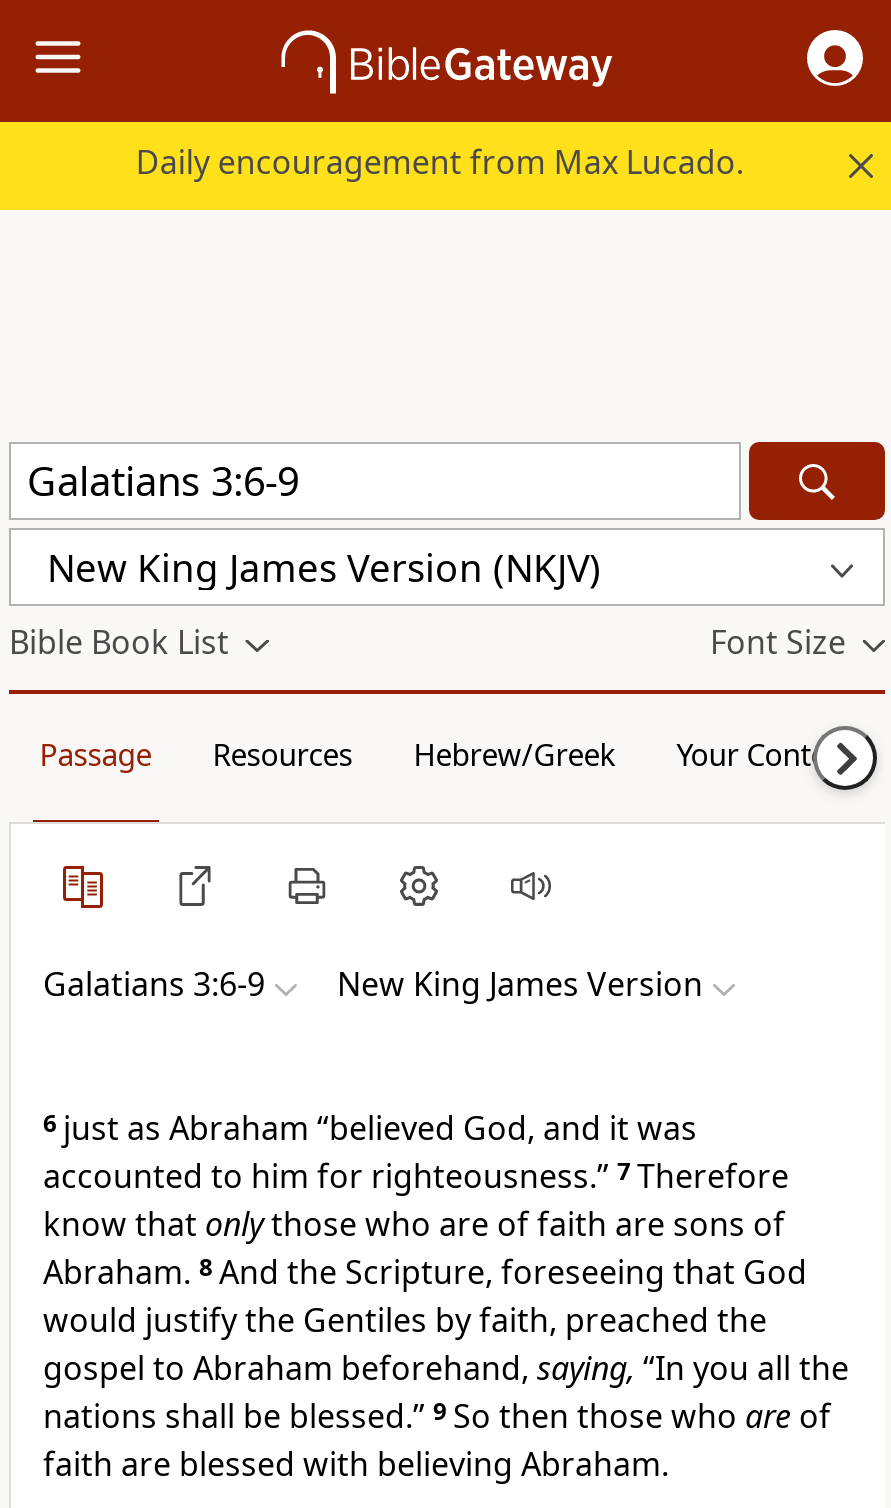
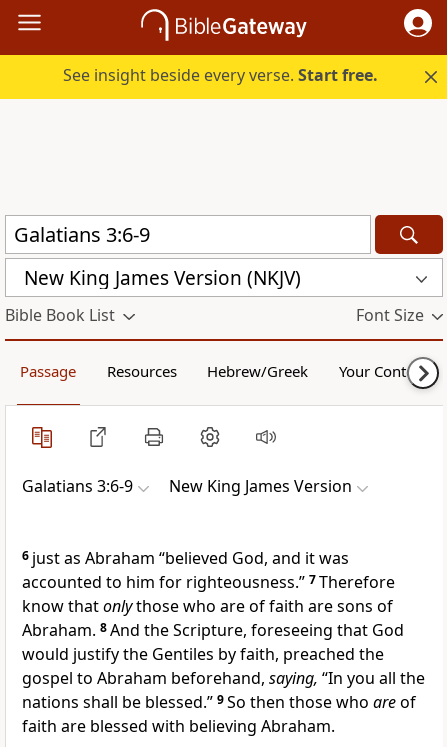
- Daily encouragement from Max Lucado.
+ See insight beside every verse. Start free.
